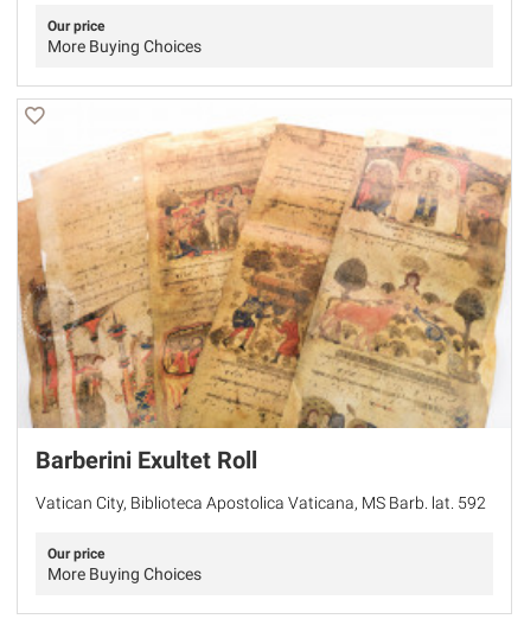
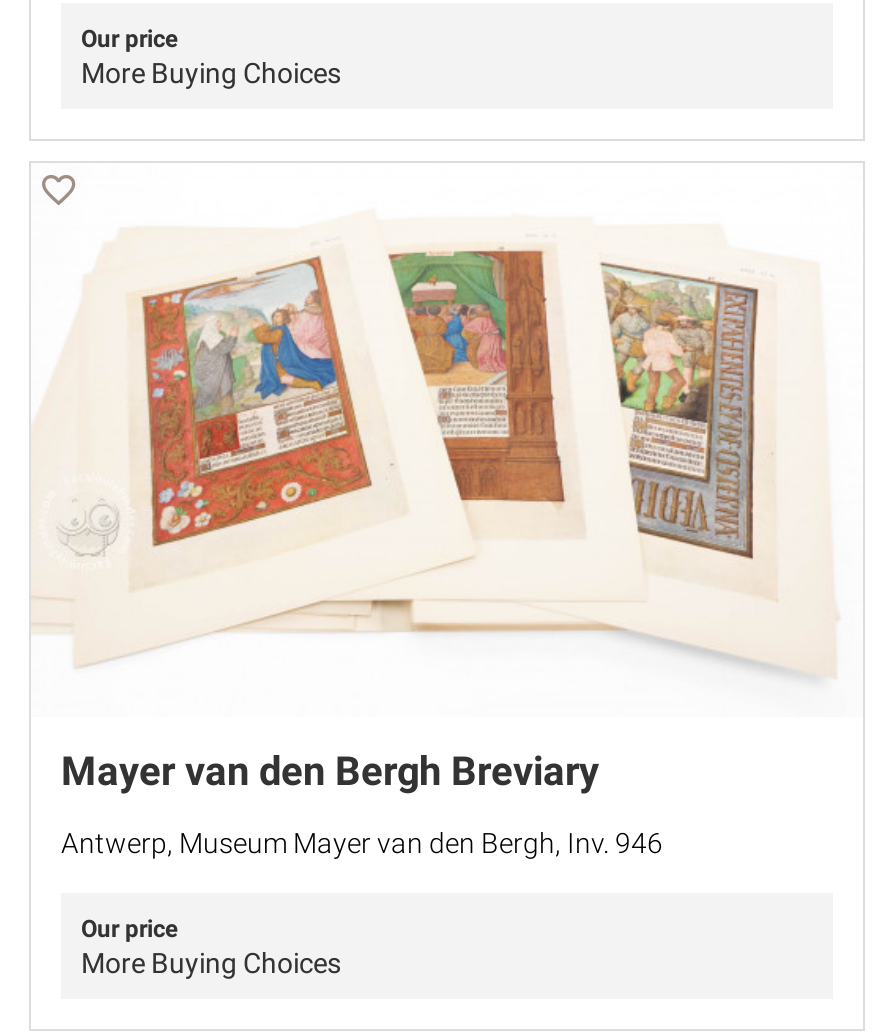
- [image]
- Barberini Exultet Roll
+ [image]
+ Mayer van den Bergh Breviary

- Vatican City, Biblioteca Apostolica Vaticana, MS Barb. lat. 592
+ Antwerp, Museum Mayer van den Bergh, Inv. 946
